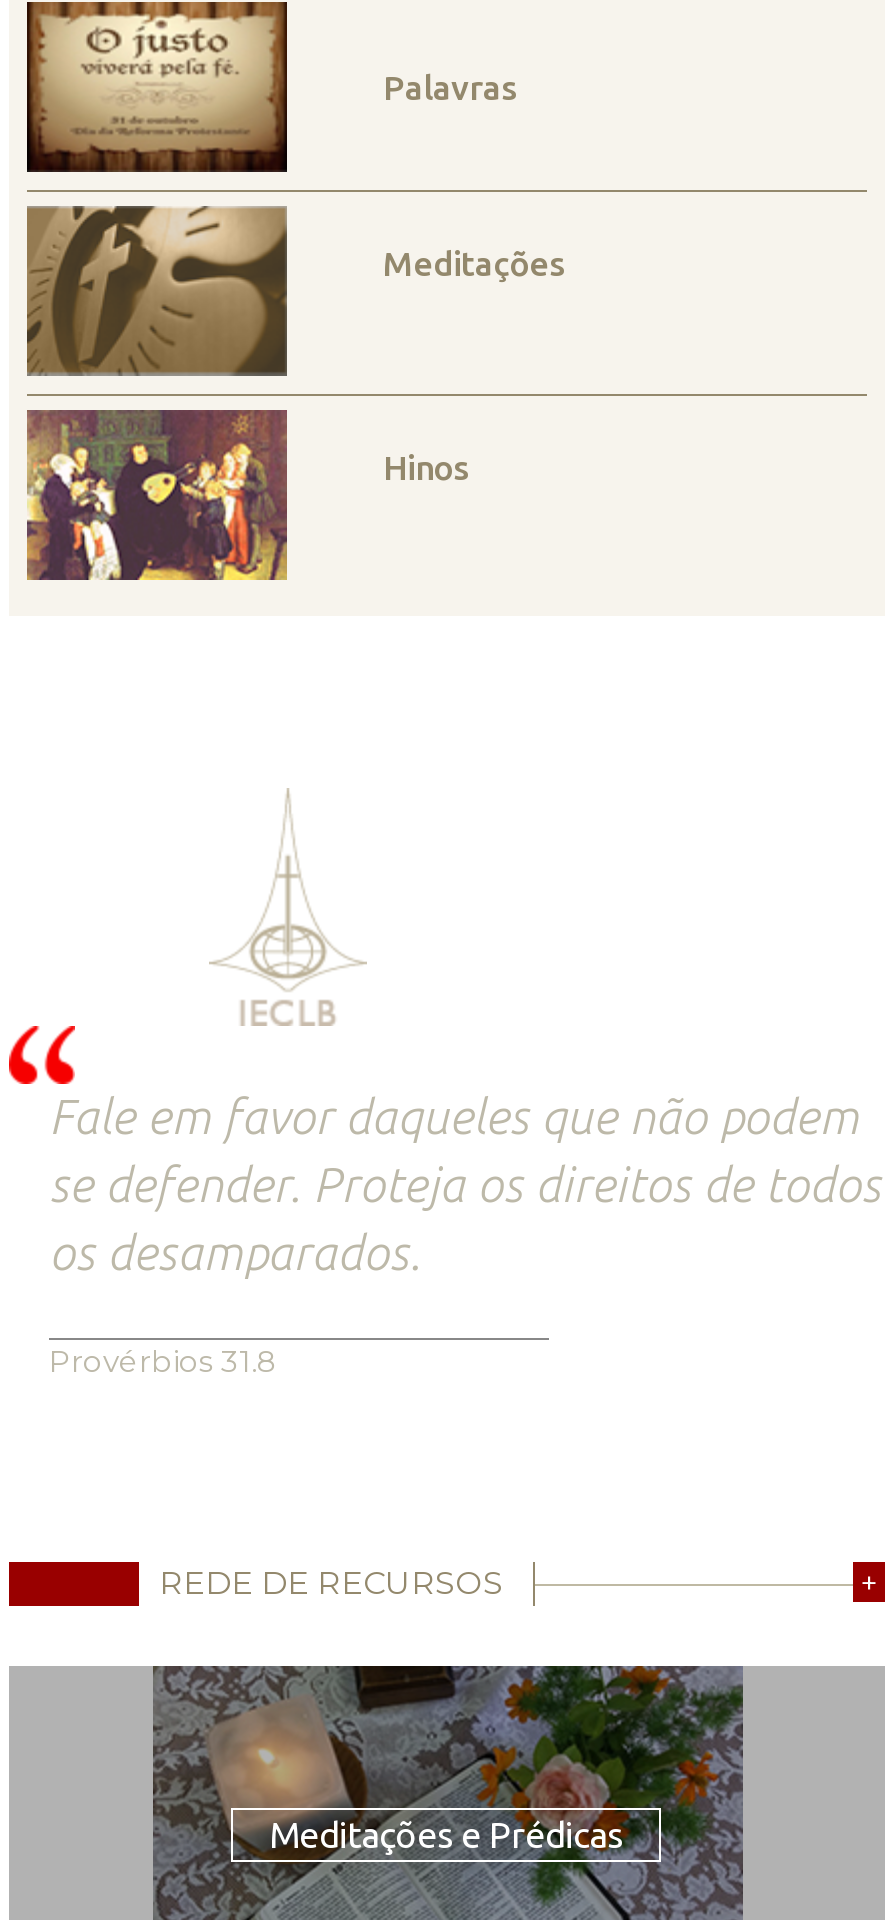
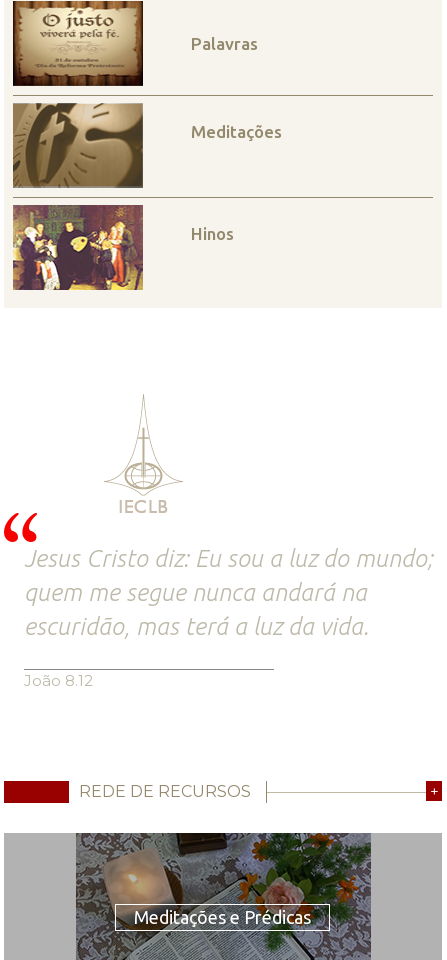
- Fale em favor daqueles que não podem
- se defender. Proteja os direitos de todos
- os desamparados.
+ Jesus Cristo diz: Eu sou a luz do mundo;
+ quem me segue nunca andará na
+ escuridão, mas terá a luz da vida.

- Provérbios 31.8
+ João 8.12
